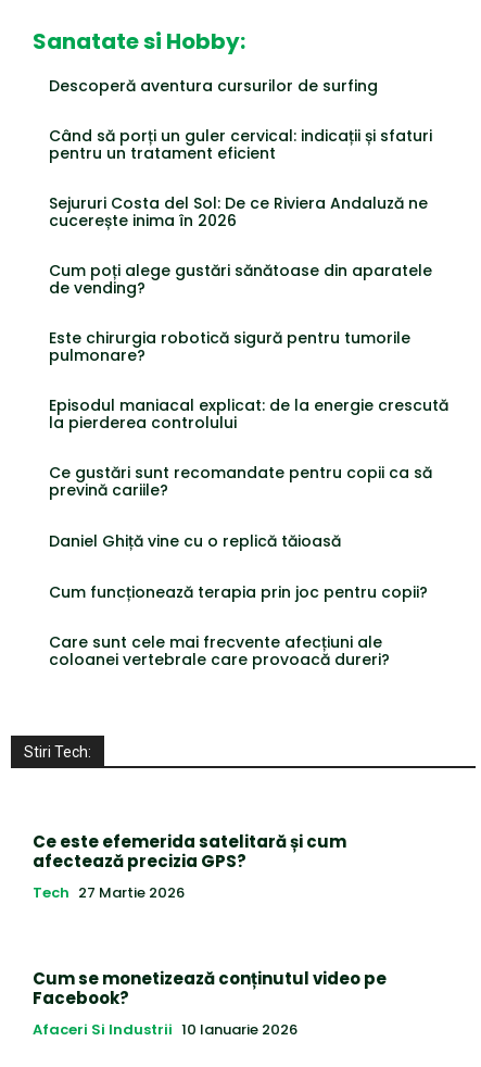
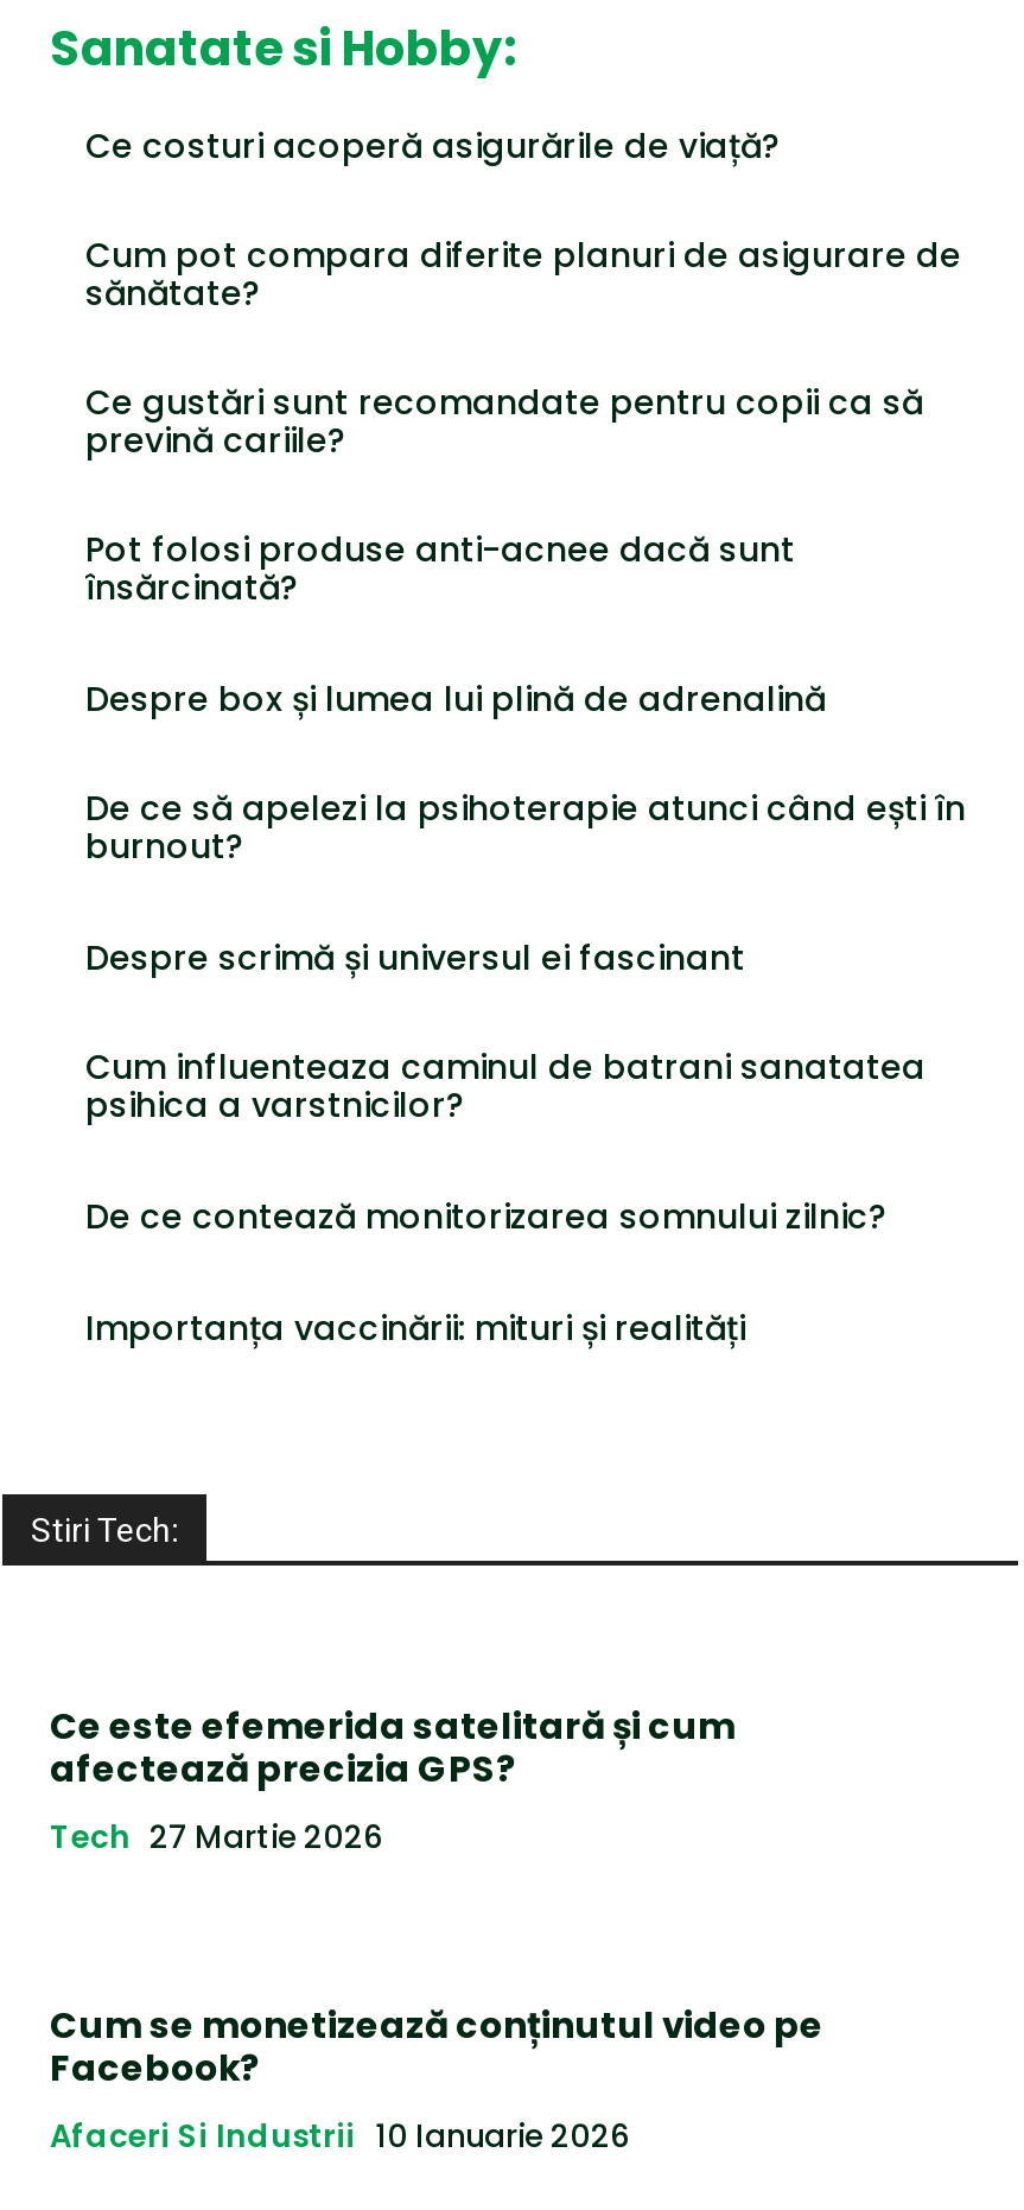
- Descoperă aventura cursurilor de surfing
- Când să porți un guler cervical: indicații și sfaturi
- pentru un tratament eficient
- Sejururi Costa del Sol: De ce Riviera Andaluză ne
- cucerește inima în 2026
- Cum poți alege gustări sănătoase din aparatele
- de vending?
- Este chirurgia robotică sigură pentru tumorile
- pulmonare?
- Episodul maniacal explicat: de la energie crescută
- la pierderea controlului
+ Ce costuri acoperă asigurările de viață?
+ Cum pot compara diferite planuri de asigurare de
+ sănătate?

moved up: Ce gustări sunt recomandate pentru copii ca să | prevină cariile?

- Daniel Ghiță vine cu o replică tăioasă
- Cum funcționează terapia prin joc pentru copii?
- Care sunt cele mai frecvente afecțiuni ale
- coloanei vertebrale care provoacă dureri?
+ Pot folosi produse anti-acnee dacă sunt
+ însărcinată?
+ Despre box și lumea lui plină de adrenalină
+ De ce să apelezi la psihoterapie atunci când ești în
+ burnout?
+ Despre scrimă și universul ei fascinant
+ Cum influenteaza caminul de batrani sanatatea
+ psihica a varstnicilor?
+ De ce contează monitorizarea somnului zilnic?
+ Importanța vaccinării: mituri și realități
